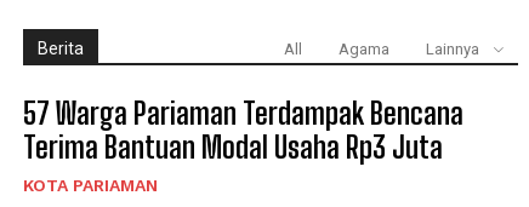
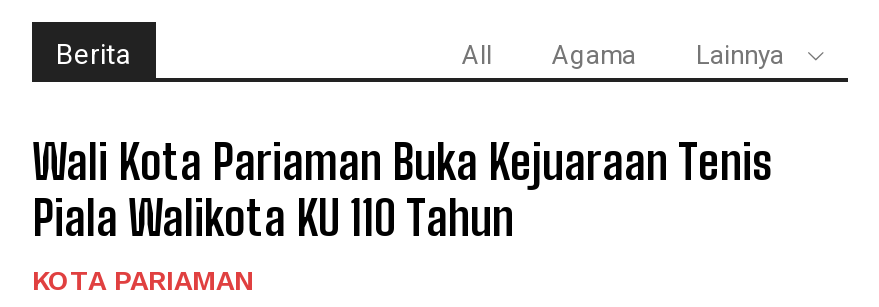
- 57 Warga Pariaman Terdampak Bencana
- Terima Bantuan Modal Usaha Rp3 Juta
+ Wali Kota Pariaman Buka Kejuaraan Tenis
+ Piala Walikota KU 110 Tahun
